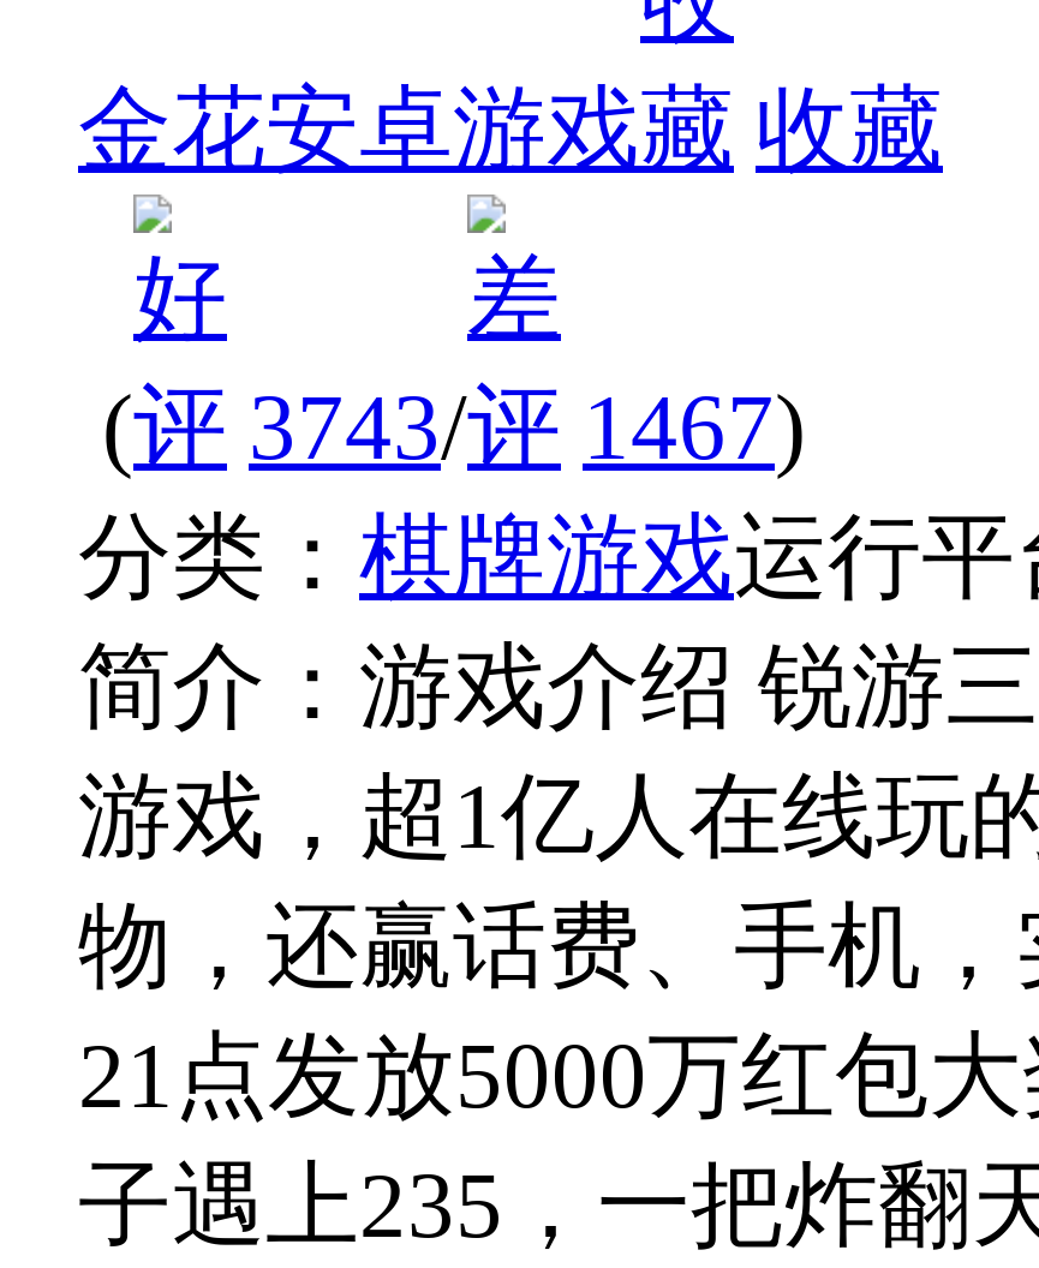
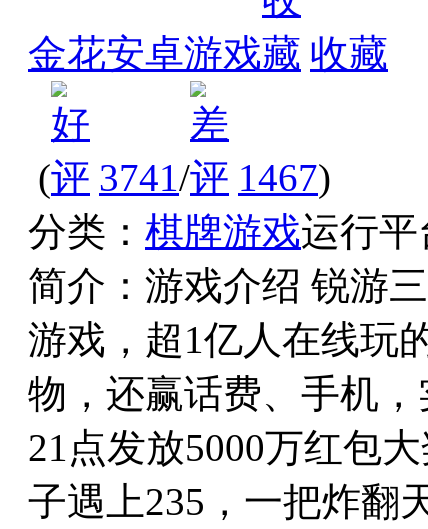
- 3743/
+ 3741/
